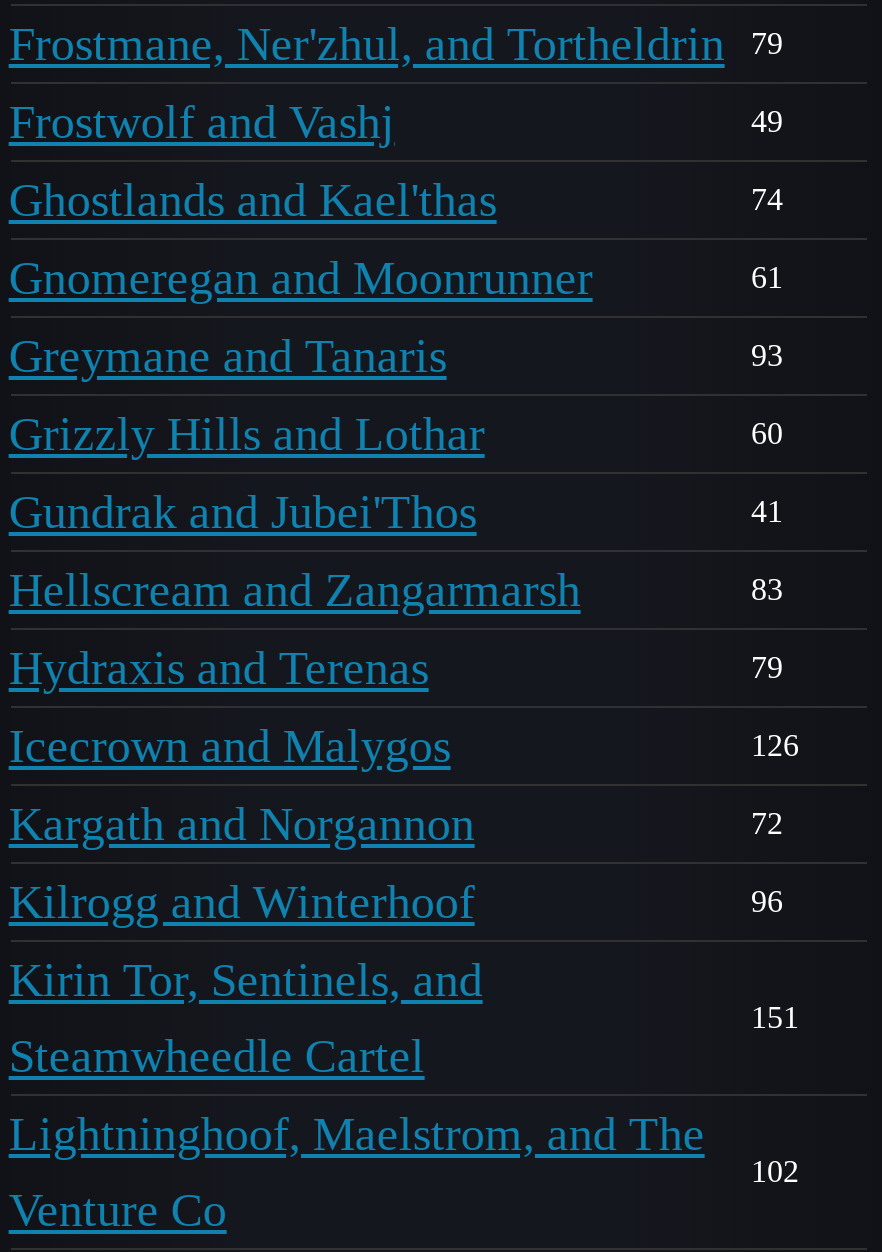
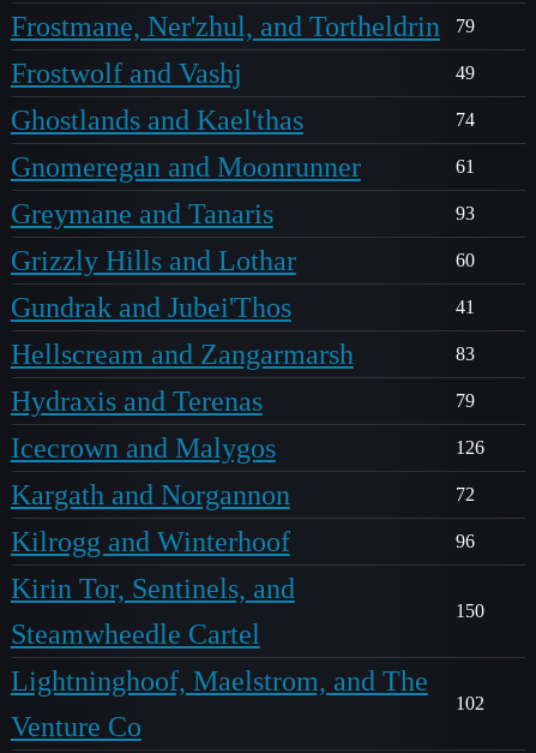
- 151
+ 150
